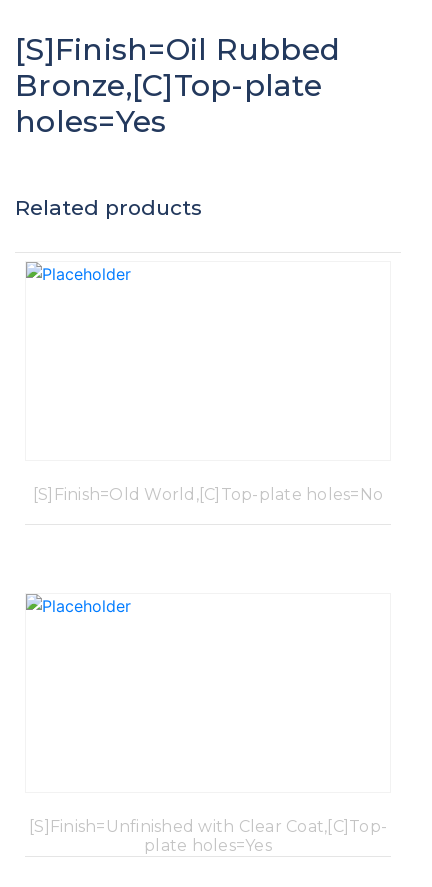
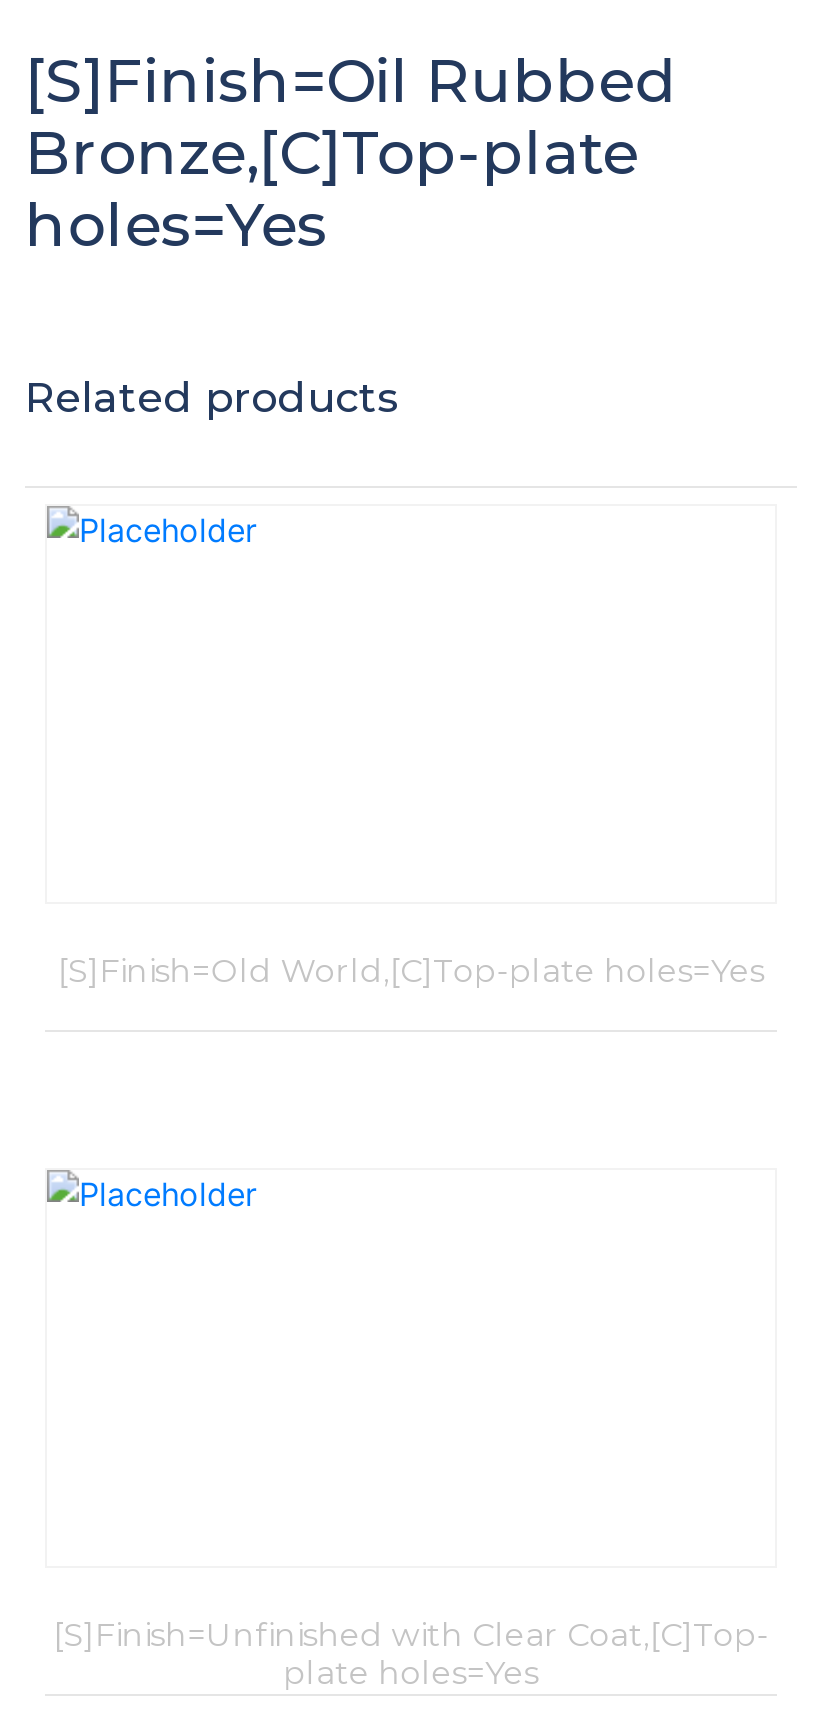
- [S]Finish=Old World,[C]Top-plate holes=No
+ [S]Finish=Old World,[C]Top-plate holes=Yes
